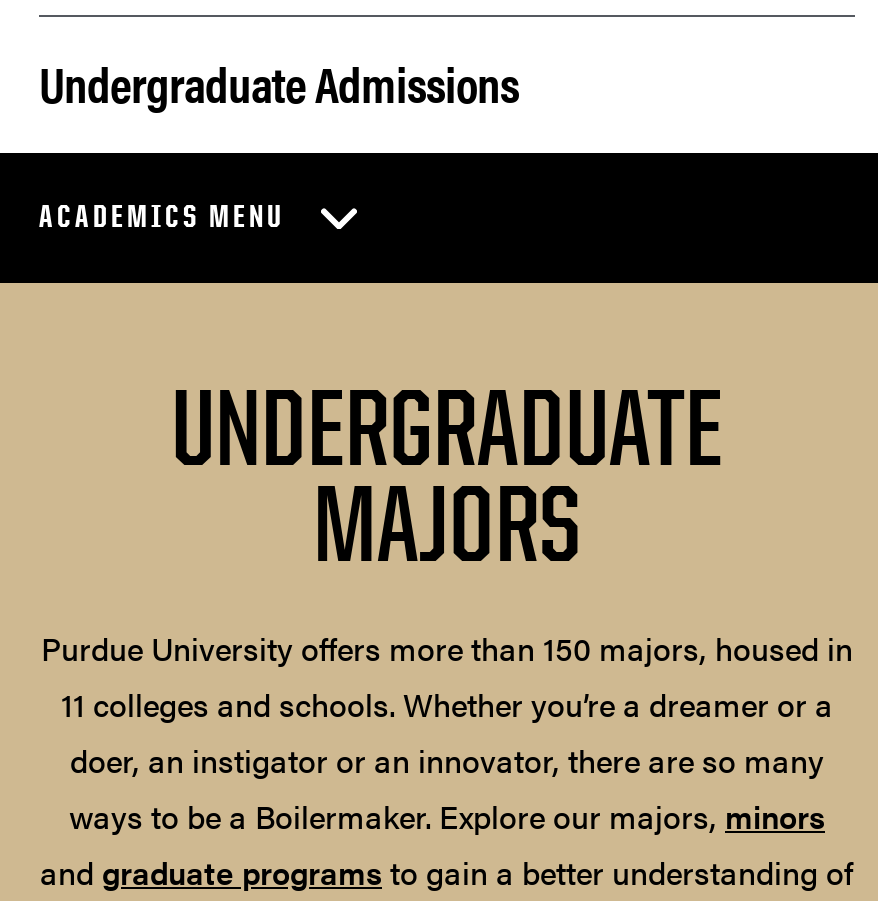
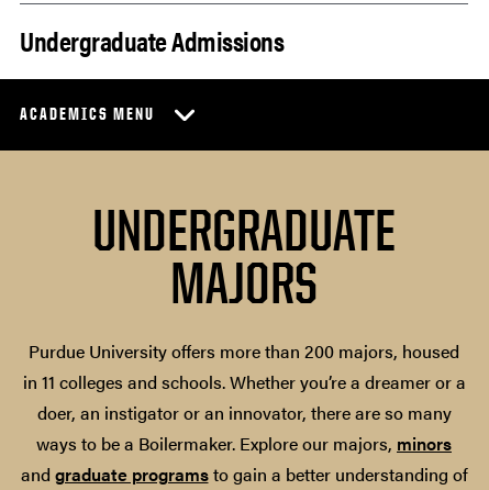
- Purdue University offers more than 150 majors, housed in
- 11 colleges and schools. Whether you’re a dreamer or a
+ Purdue University offers more than 200 majors, housed
+ in 11 colleges and schools. Whether you’re a dreamer or a
